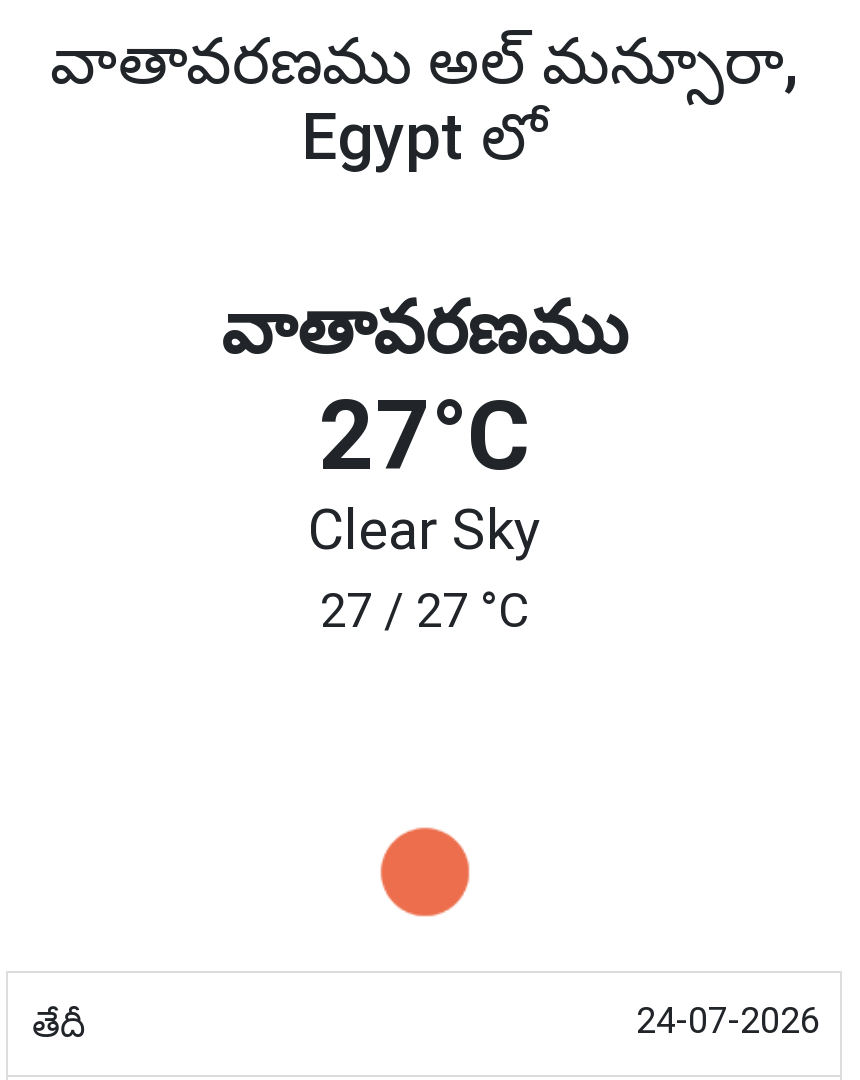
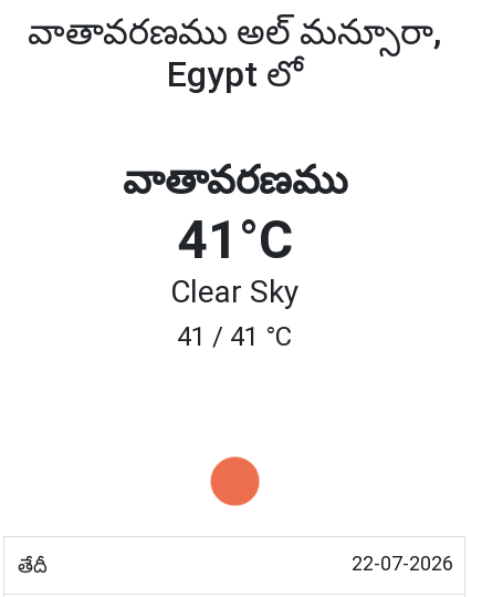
- 27°C
+ 41°C

- 27 / 27 °C
+ 41 / 41 °C

- 24-07-2026
+ 22-07-2026
